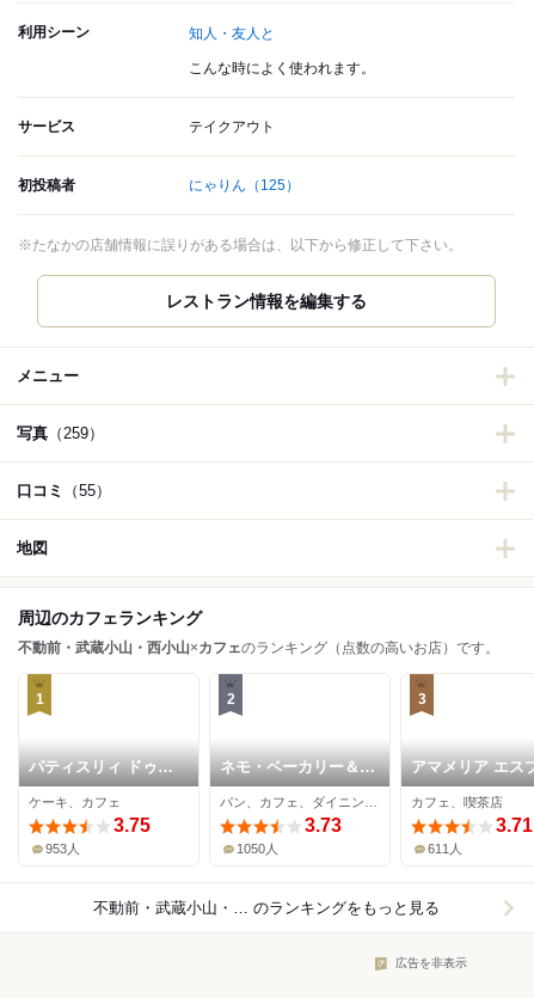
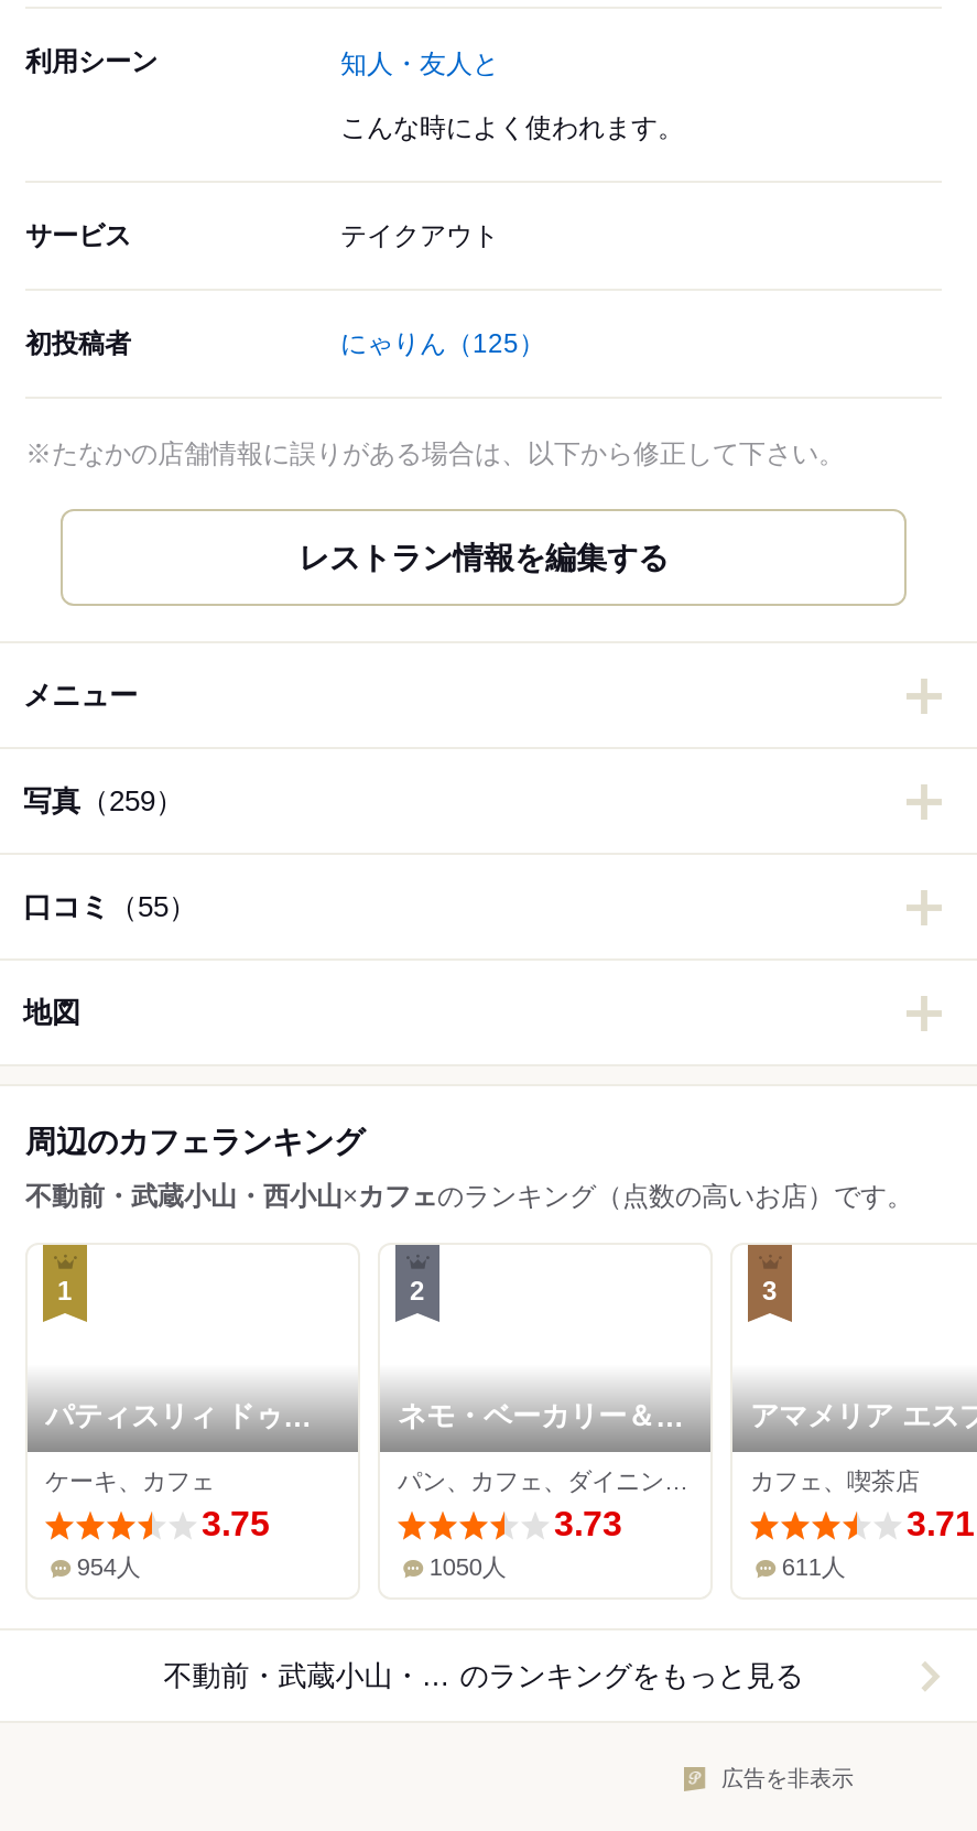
- 953人
+ 954人
